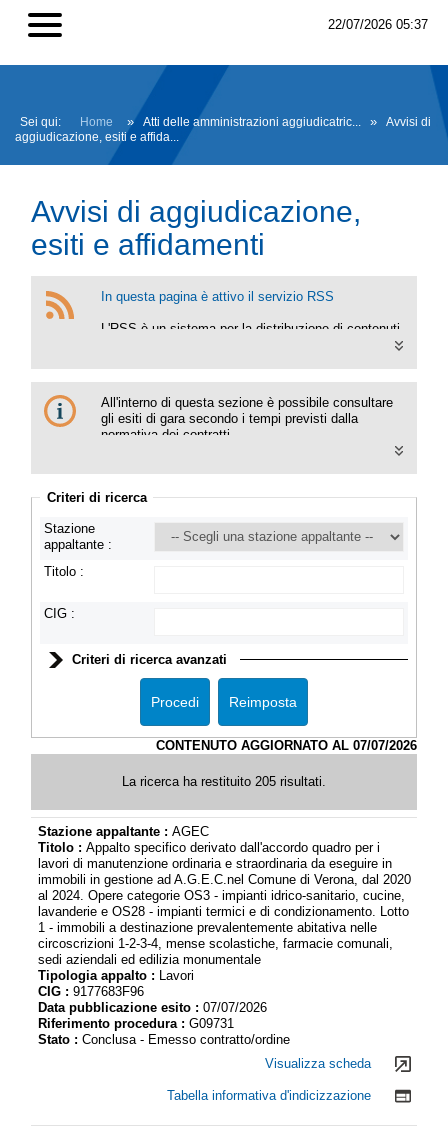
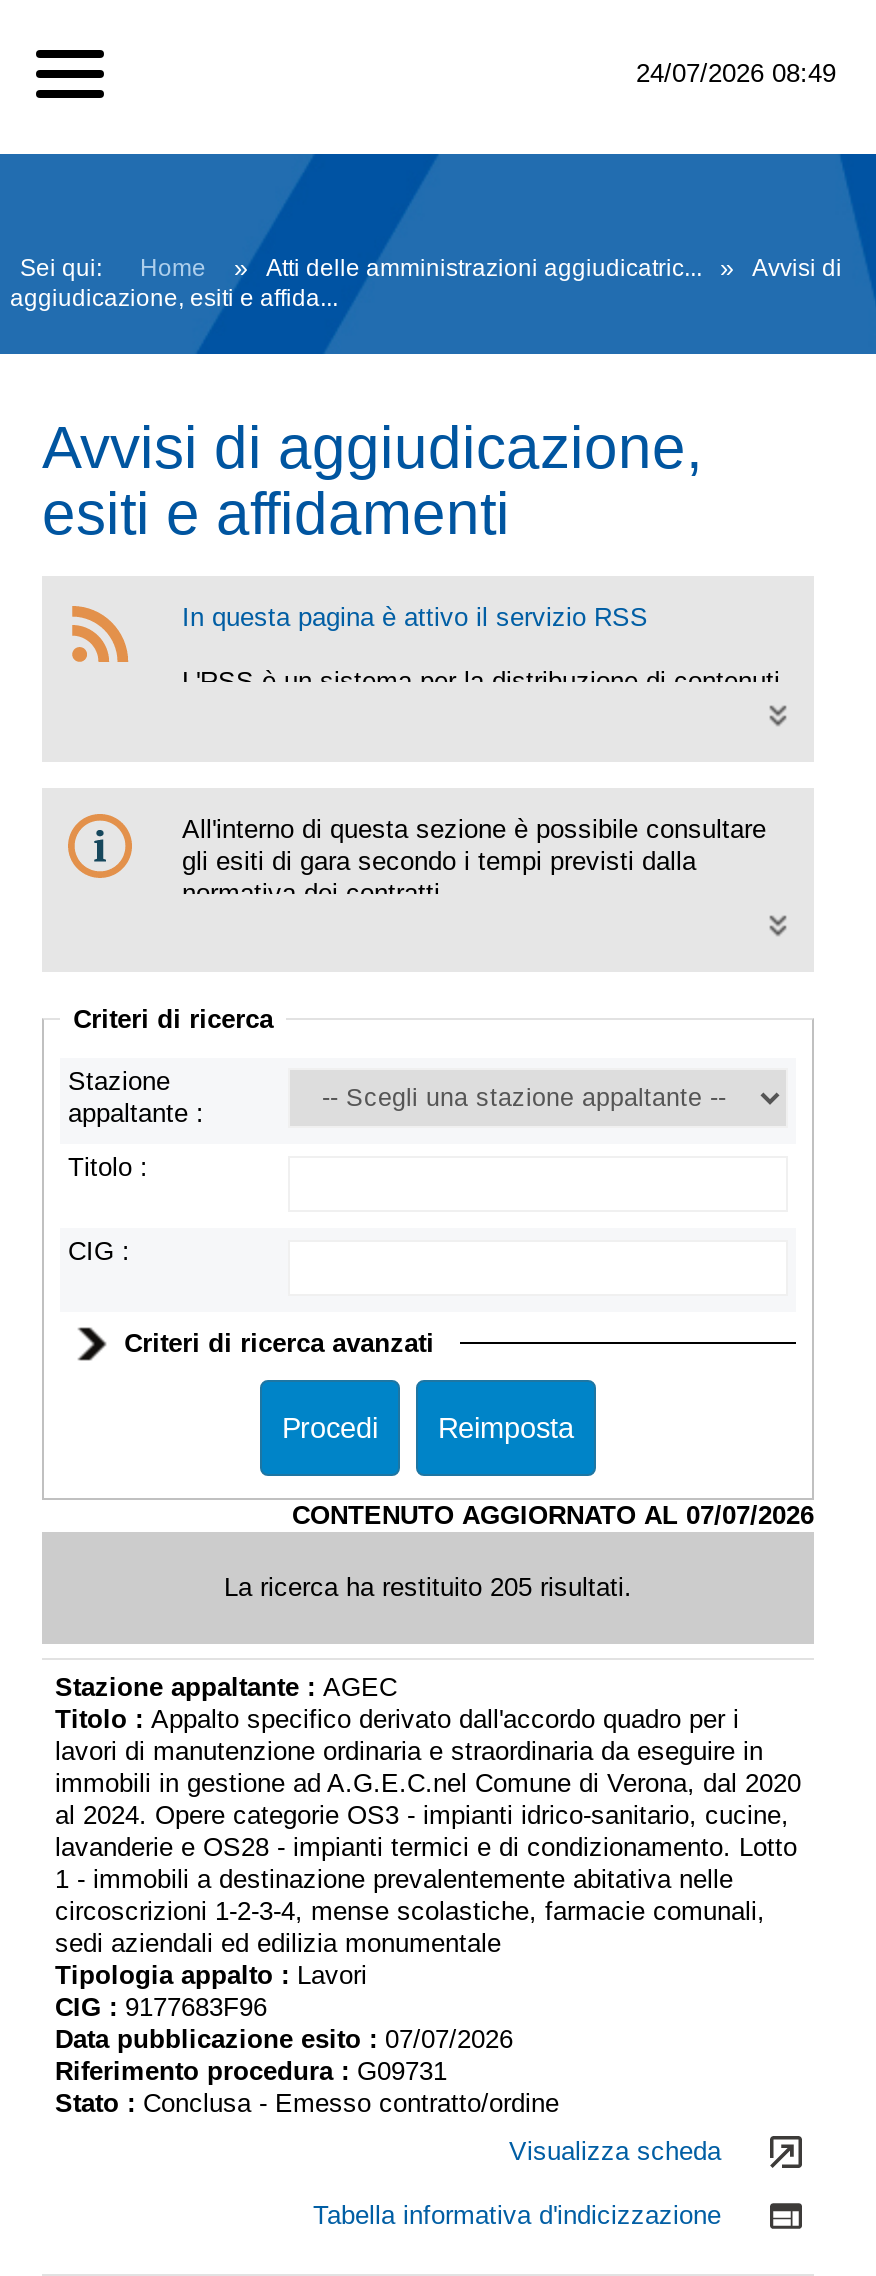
- 22/07/2026 05:37
+ 24/07/2026 08:49
